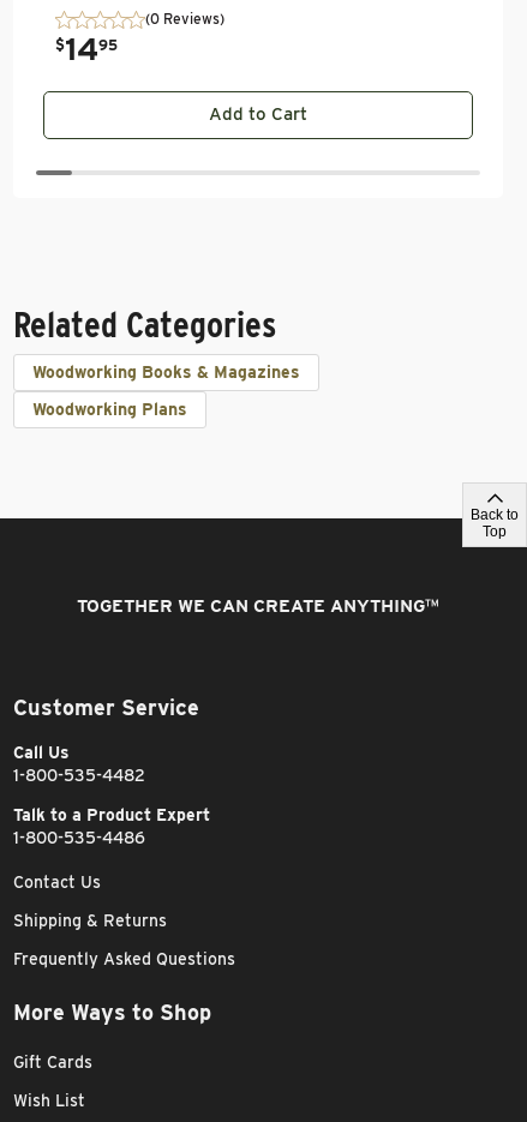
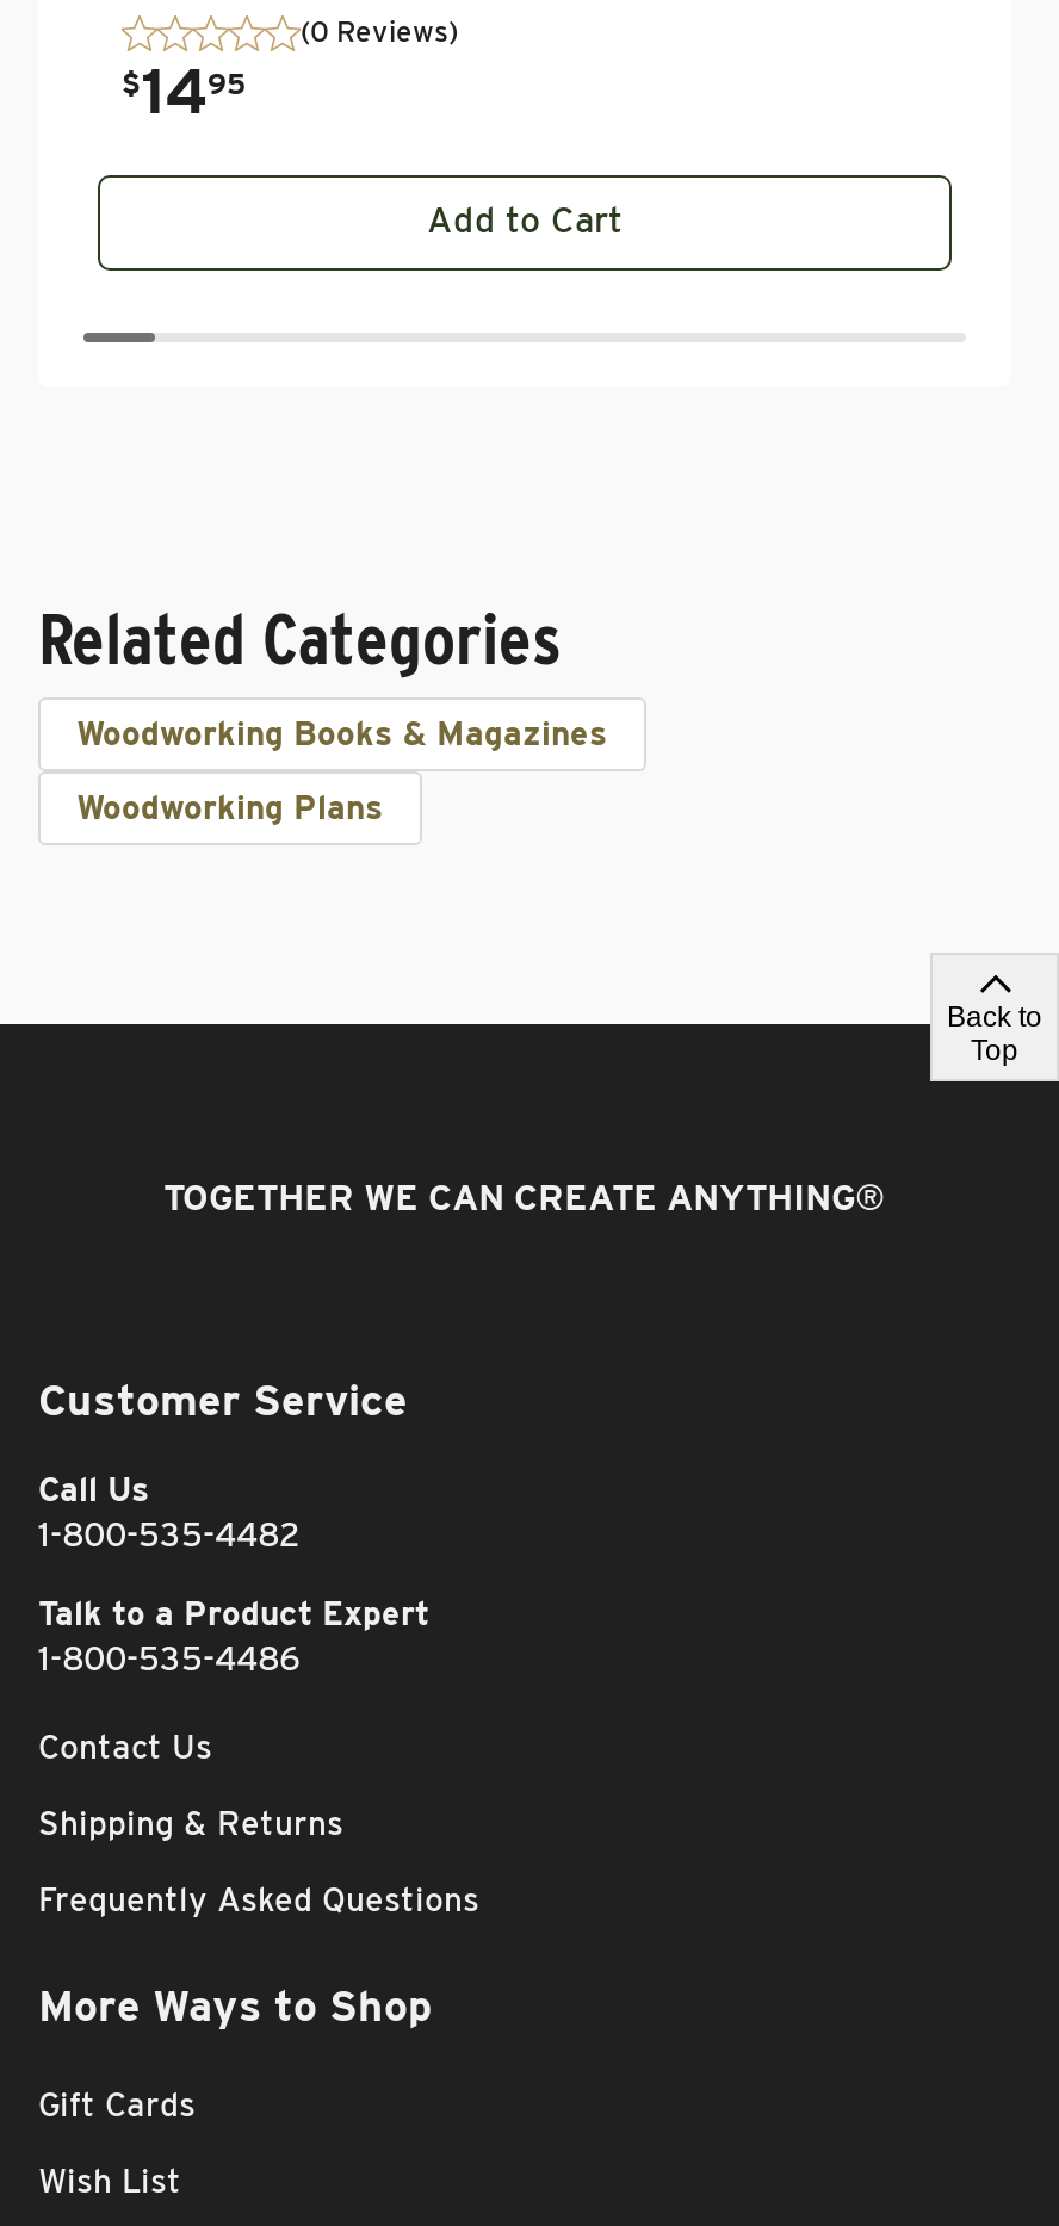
- TOGETHER WE CAN CREATE ANYTHING™
+ TOGETHER WE CAN CREATE ANYTHING®
